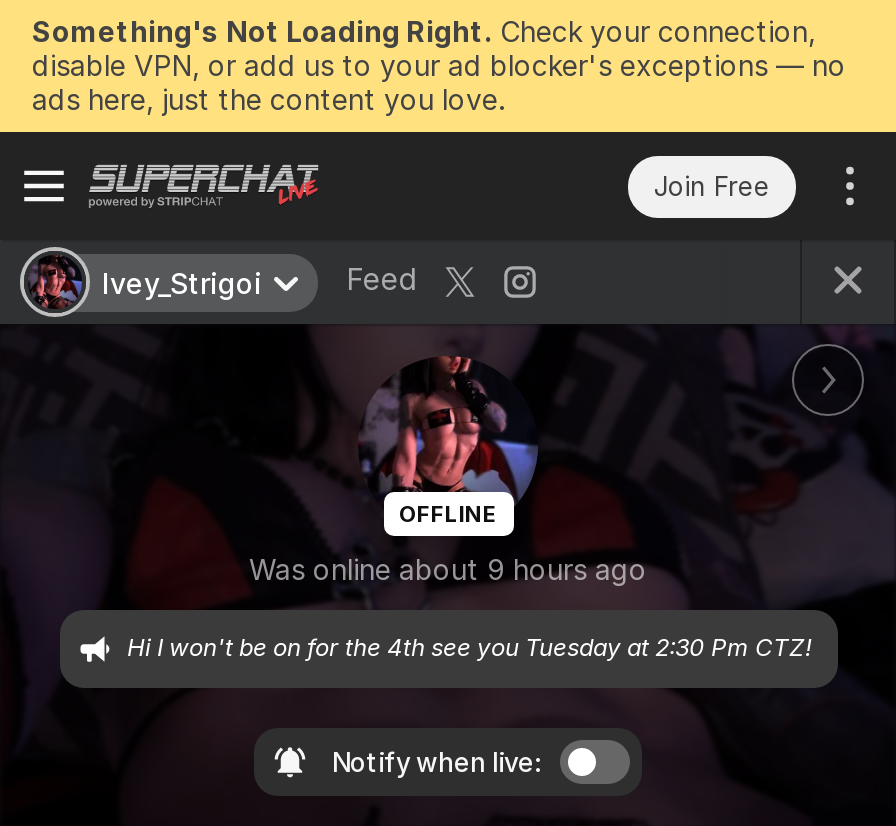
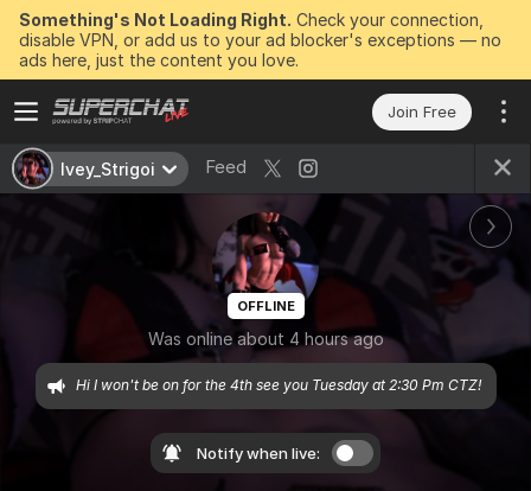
- Was online about 9 hours ago
+ Was online about 4 hours ago
